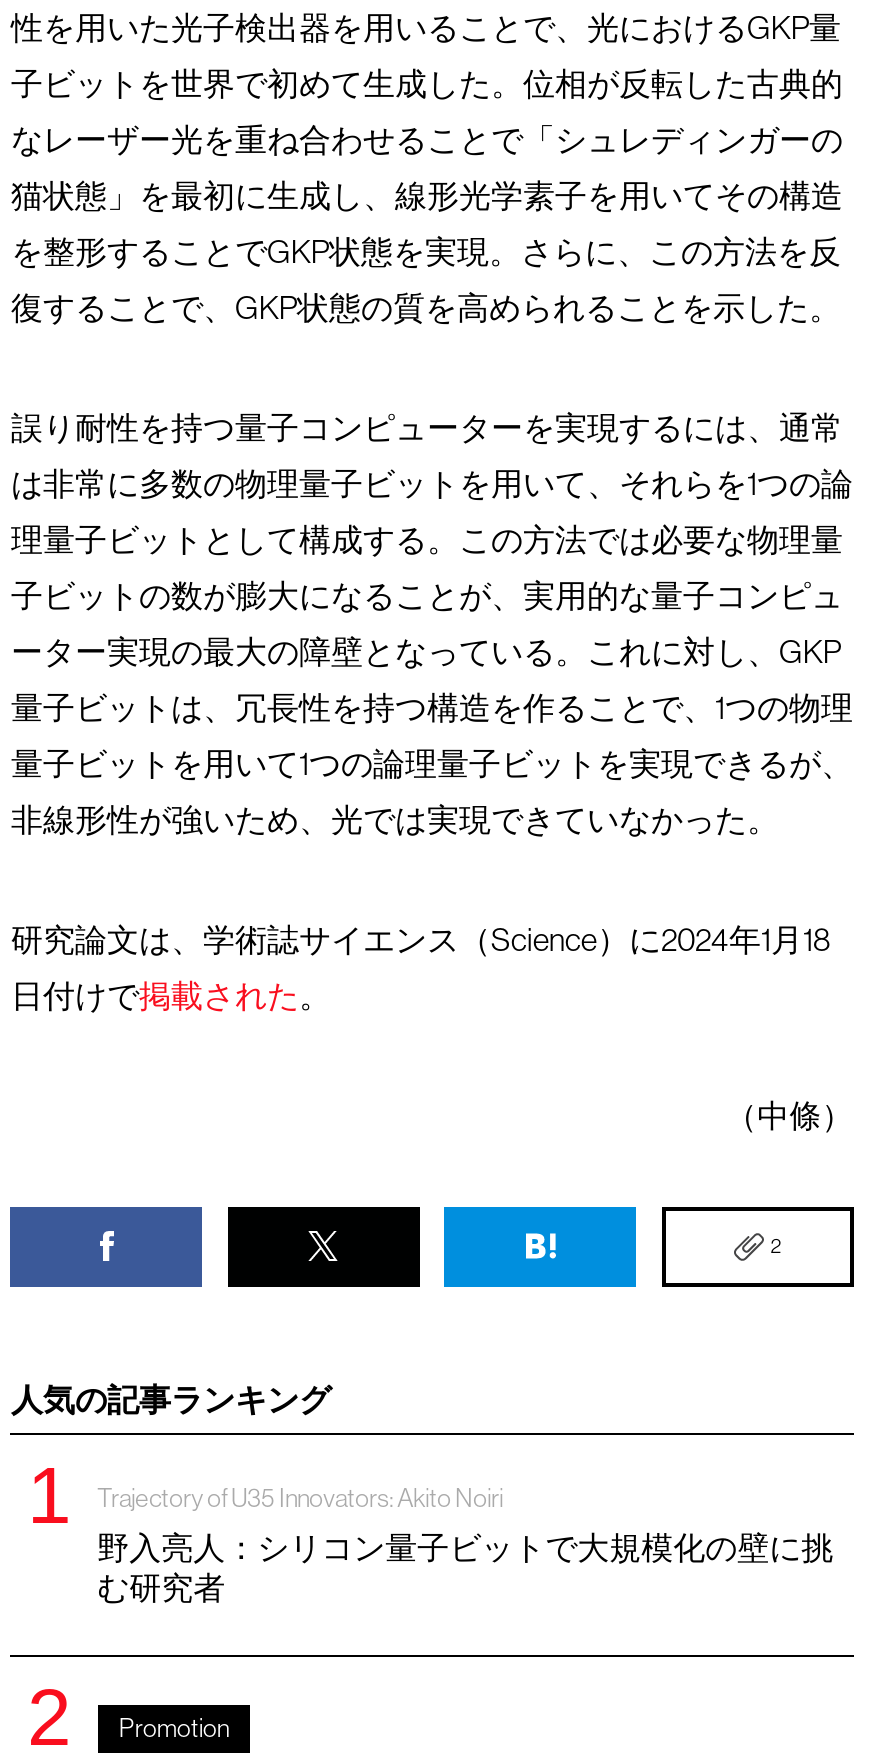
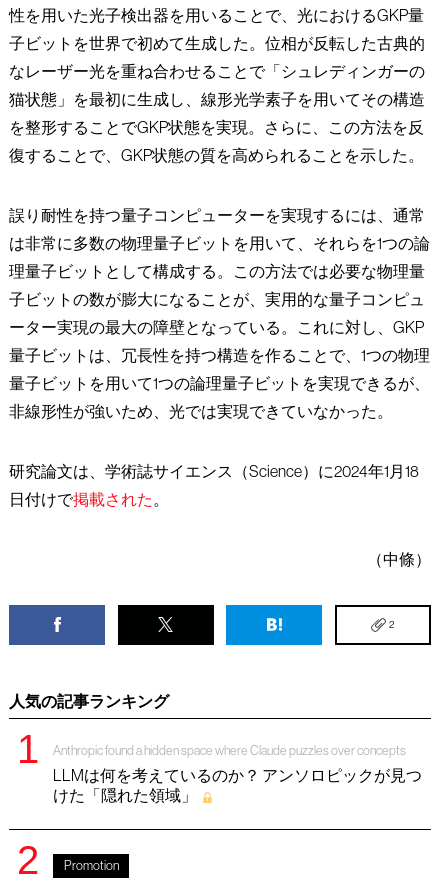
- Trajectory of U35 Innovators: Akito Noiri
+ Anthropic found a hidden space where Claude puzzles over concepts

- 野入亮人：シリコン量子ビットで大規模化の壁に挑
- む研究者
+ LLMは何を考えているのか？ アンソロピックが見つ
+ けた「隠れた領域」
